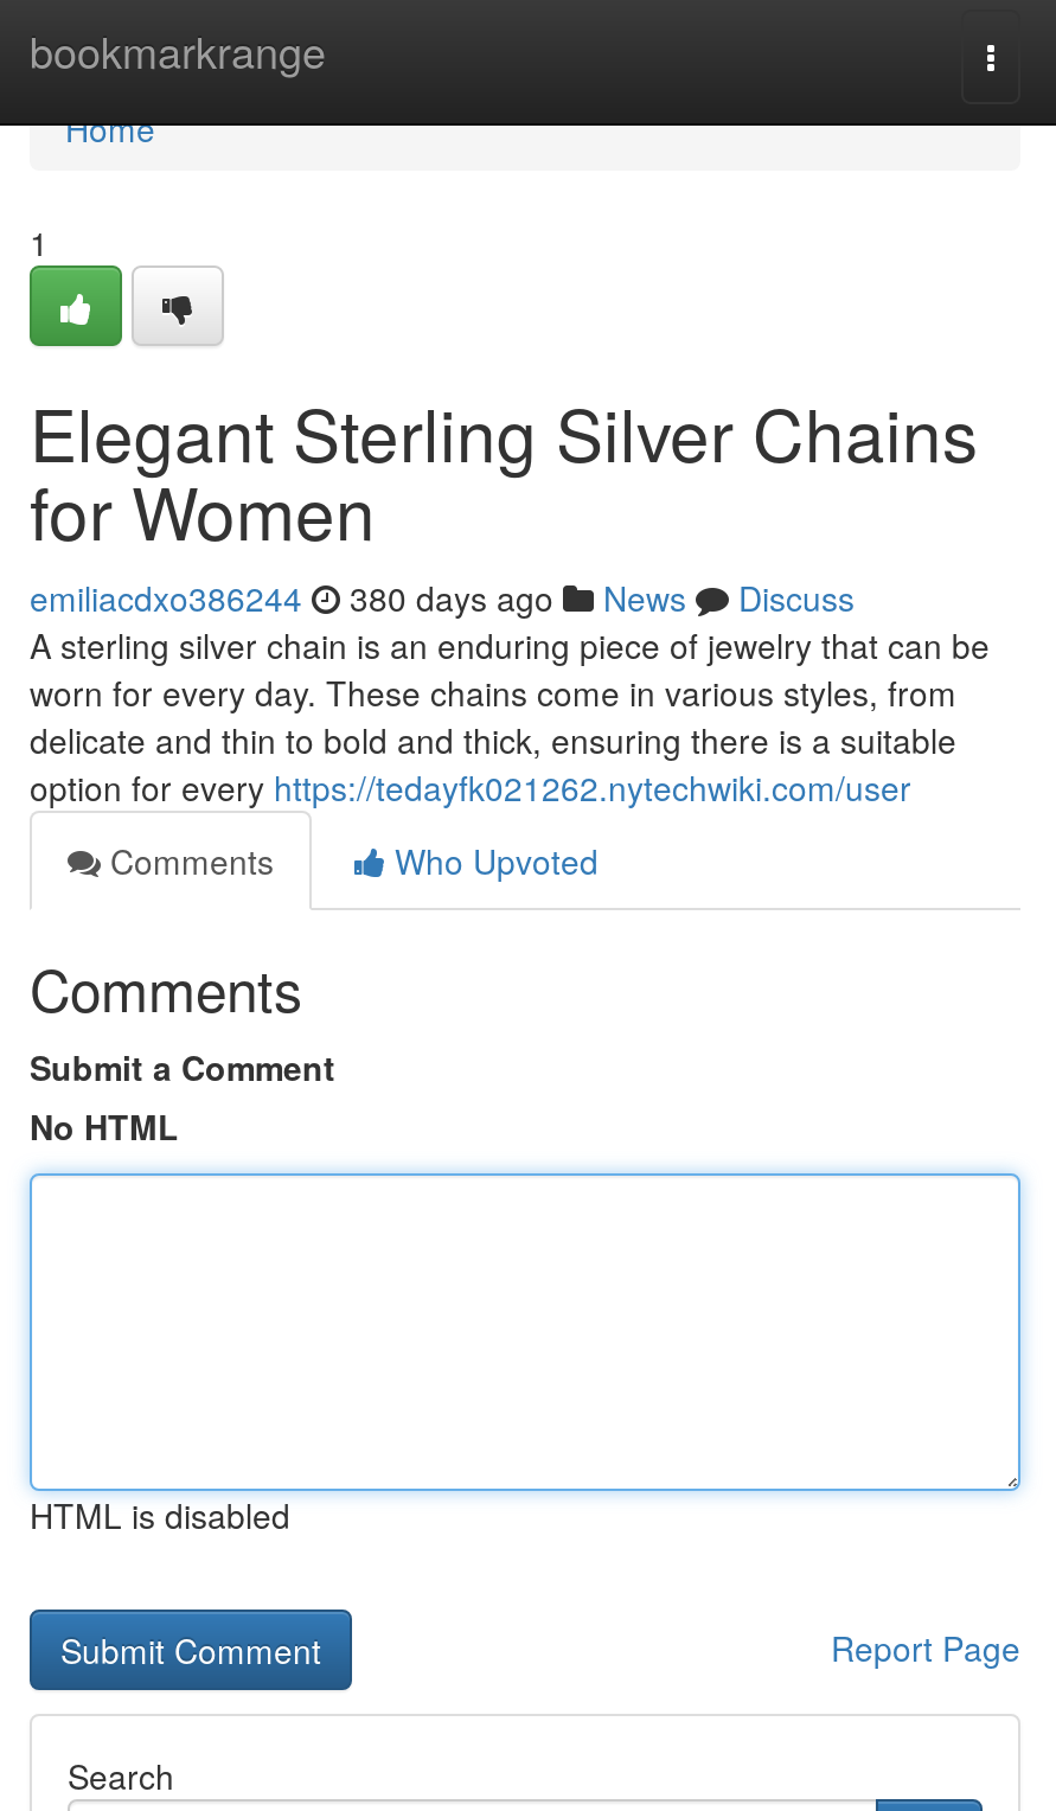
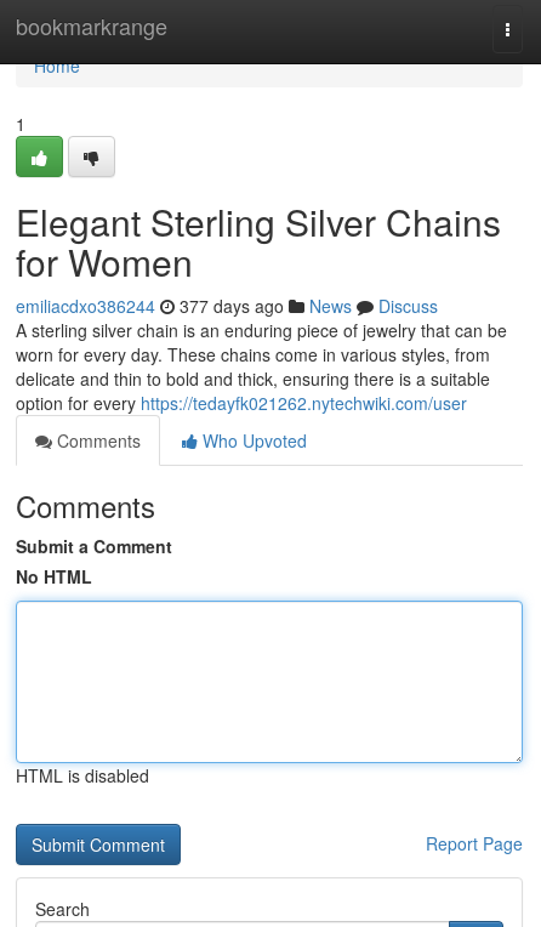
- emiliacdxo386244 380 days ago News Discuss
+ emiliacdxo386244 377 days ago News Discuss
